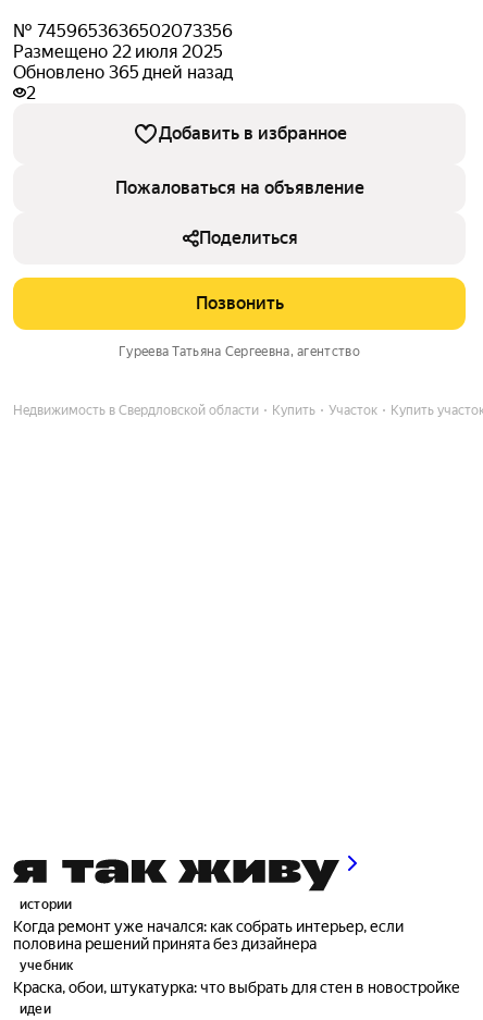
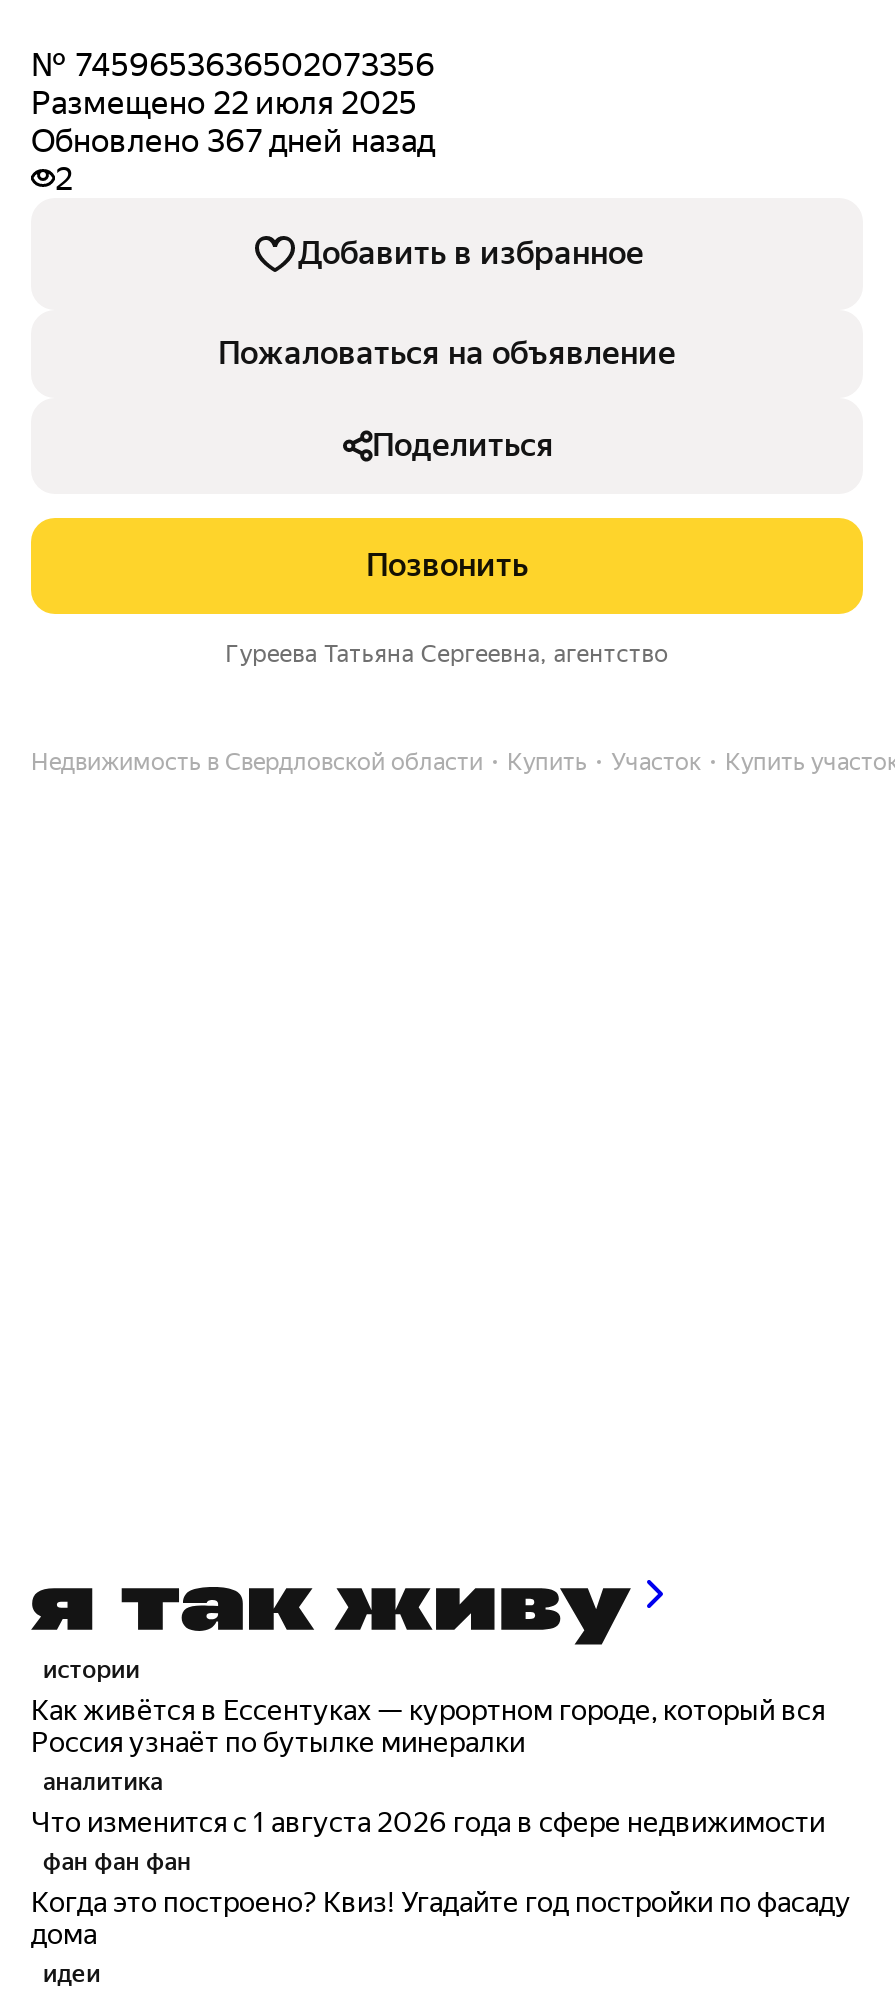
- Обновлено 365 дней назад
+ Обновлено 367 дней назад

- Когда ремонт уже начался: как собрать интерьер, если
- половина решений принята без дизайнера
- учебник
- Краска, обои, штукатурка: что выбрать для стен в новостройке
+ Как живётся в Ессентуках — курортном городе, который вся
+ Россия узнаёт по бутылке минералки
+ аналитика
+ Что изменится с 1 августа 2026 года в сфере недвижимости
+ фан фан фан
+ Когда это построено? Квиз! Угадайте год постройки по фасаду
+ дома
